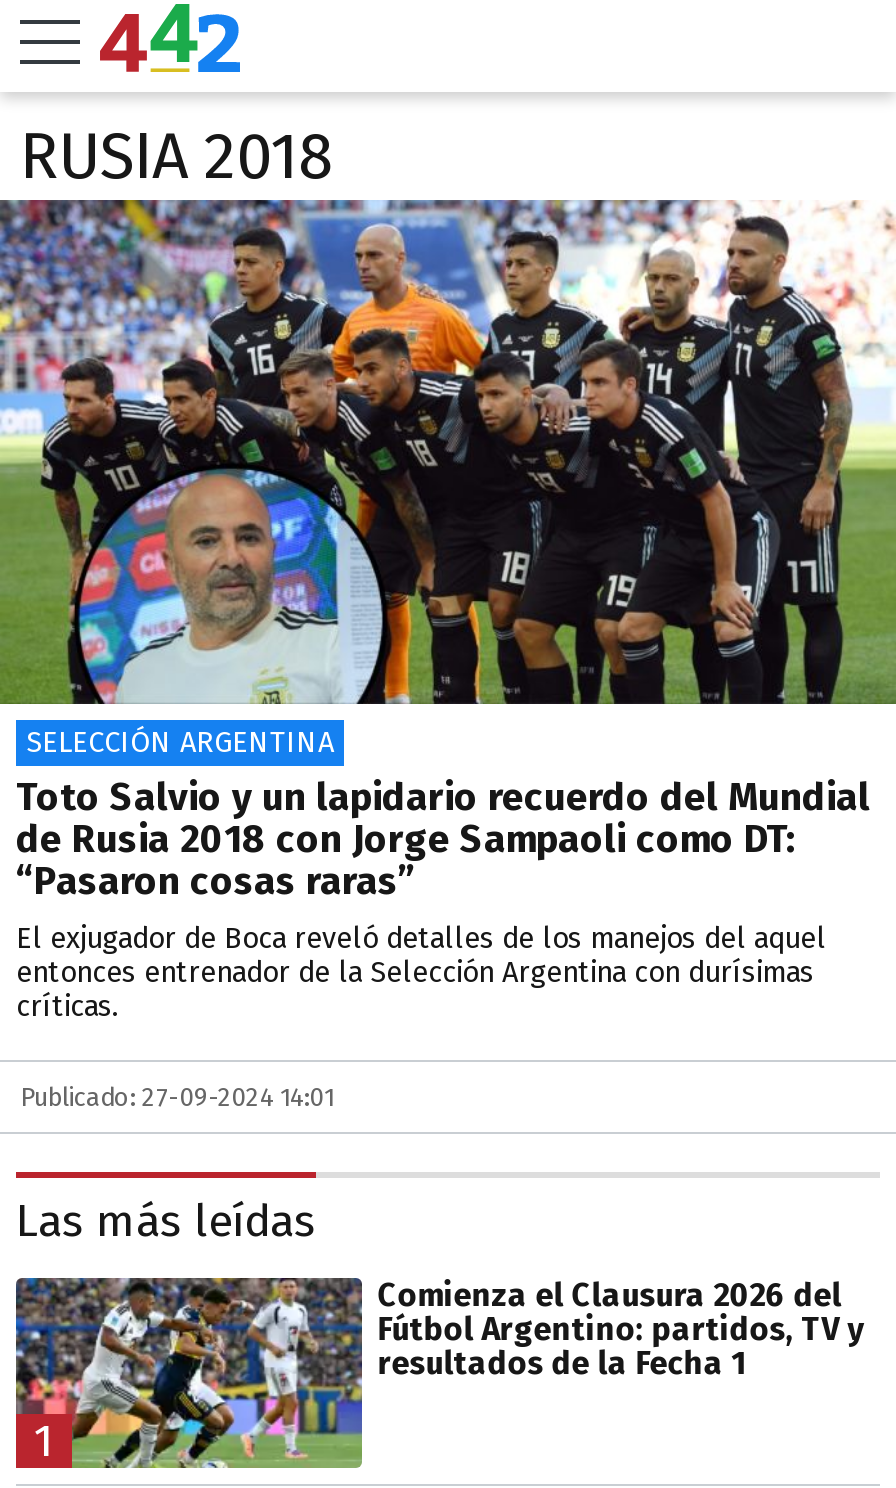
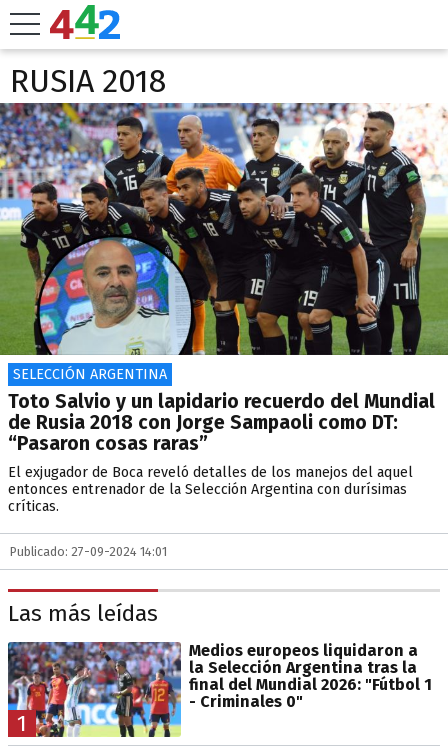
- [image]
- Comienza el Clausura 2026 del
- Fútbol Argentino: partidos, TV y
- resultados de la Fecha 1
+ [image]
+ Medios europeos liquidaron a
+ la Selección Argentina tras la
+ final del Mundial 2026: "Fútbol 1
+ - Criminales 0"
